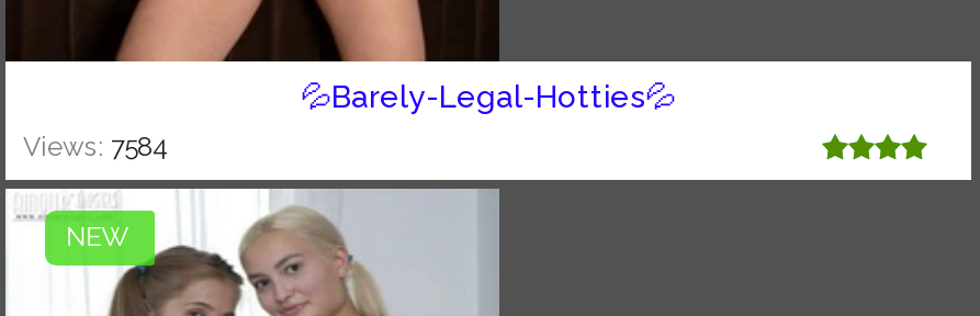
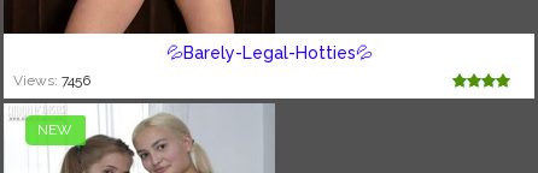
- Views: 7584
+ Views: 7456
